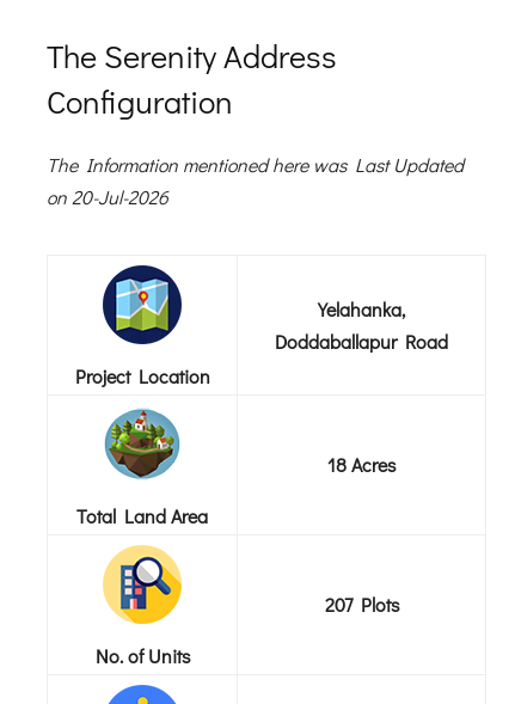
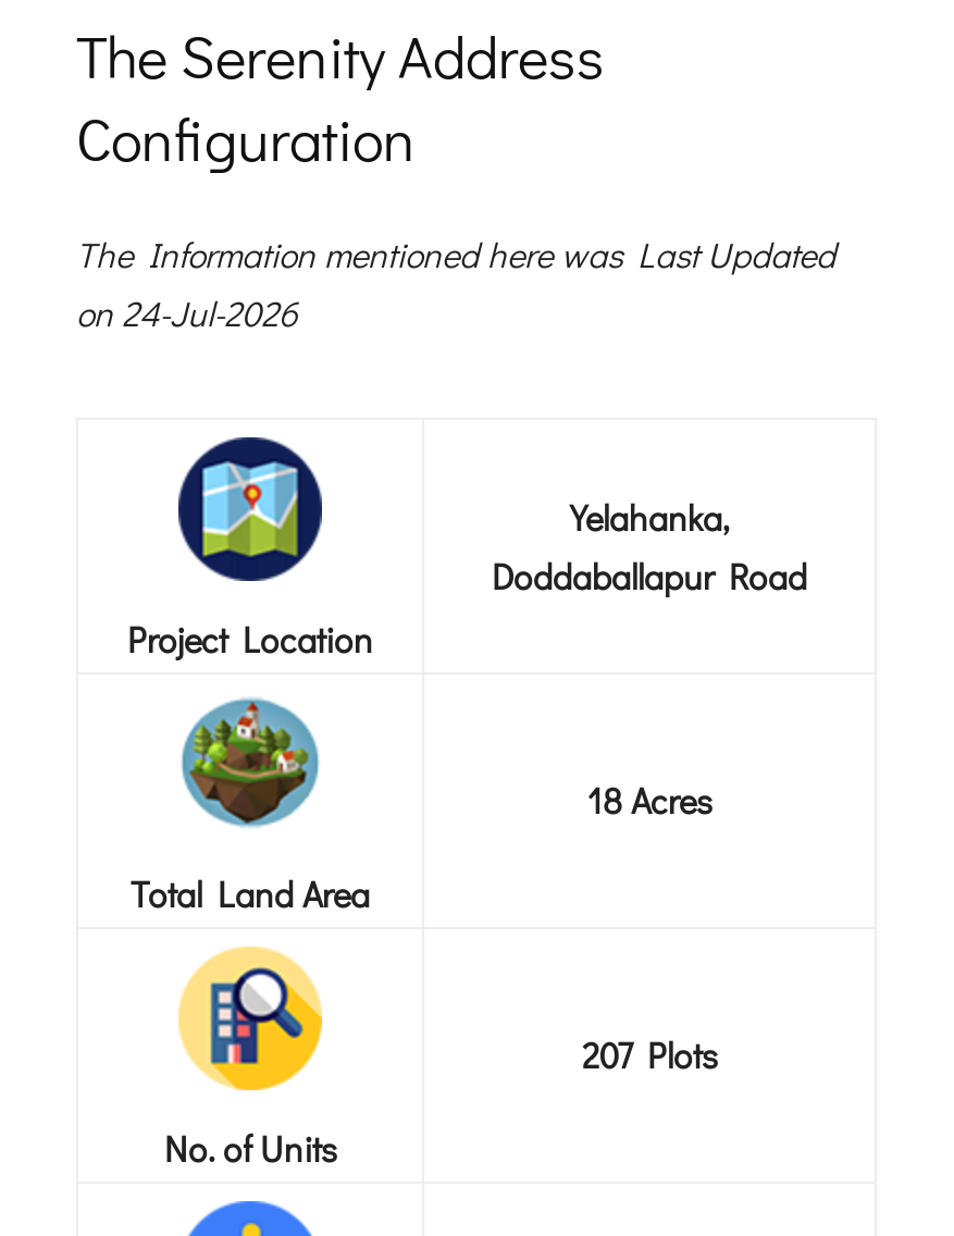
- on 20-Jul-2026
+ on 24-Jul-2026
